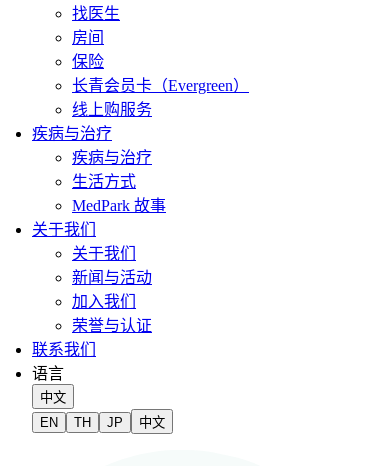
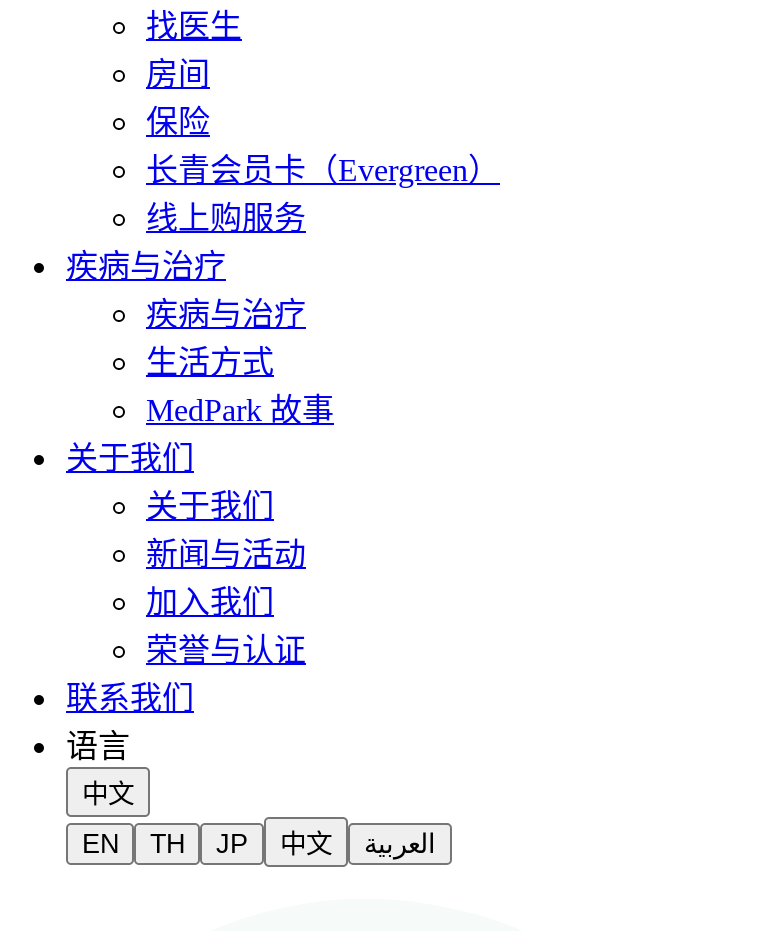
+ العربية
